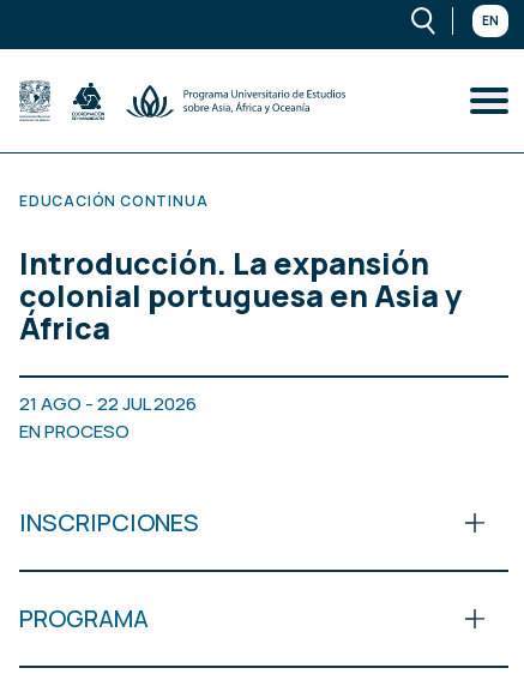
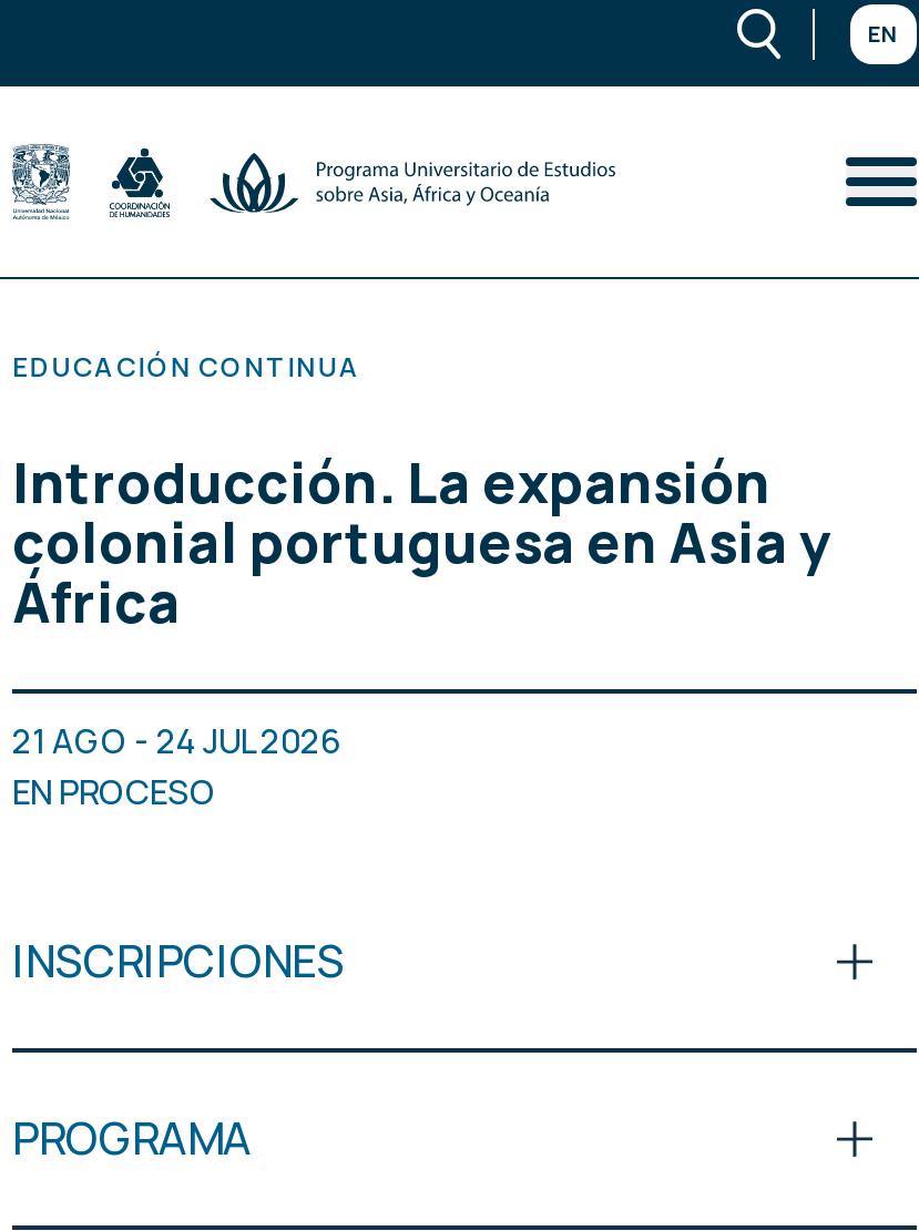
- 21 AGO - 22 JUL 2026
+ 21 AGO - 24 JUL 2026
